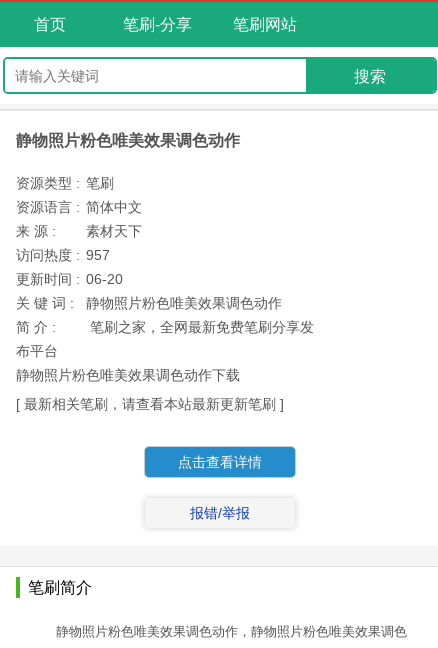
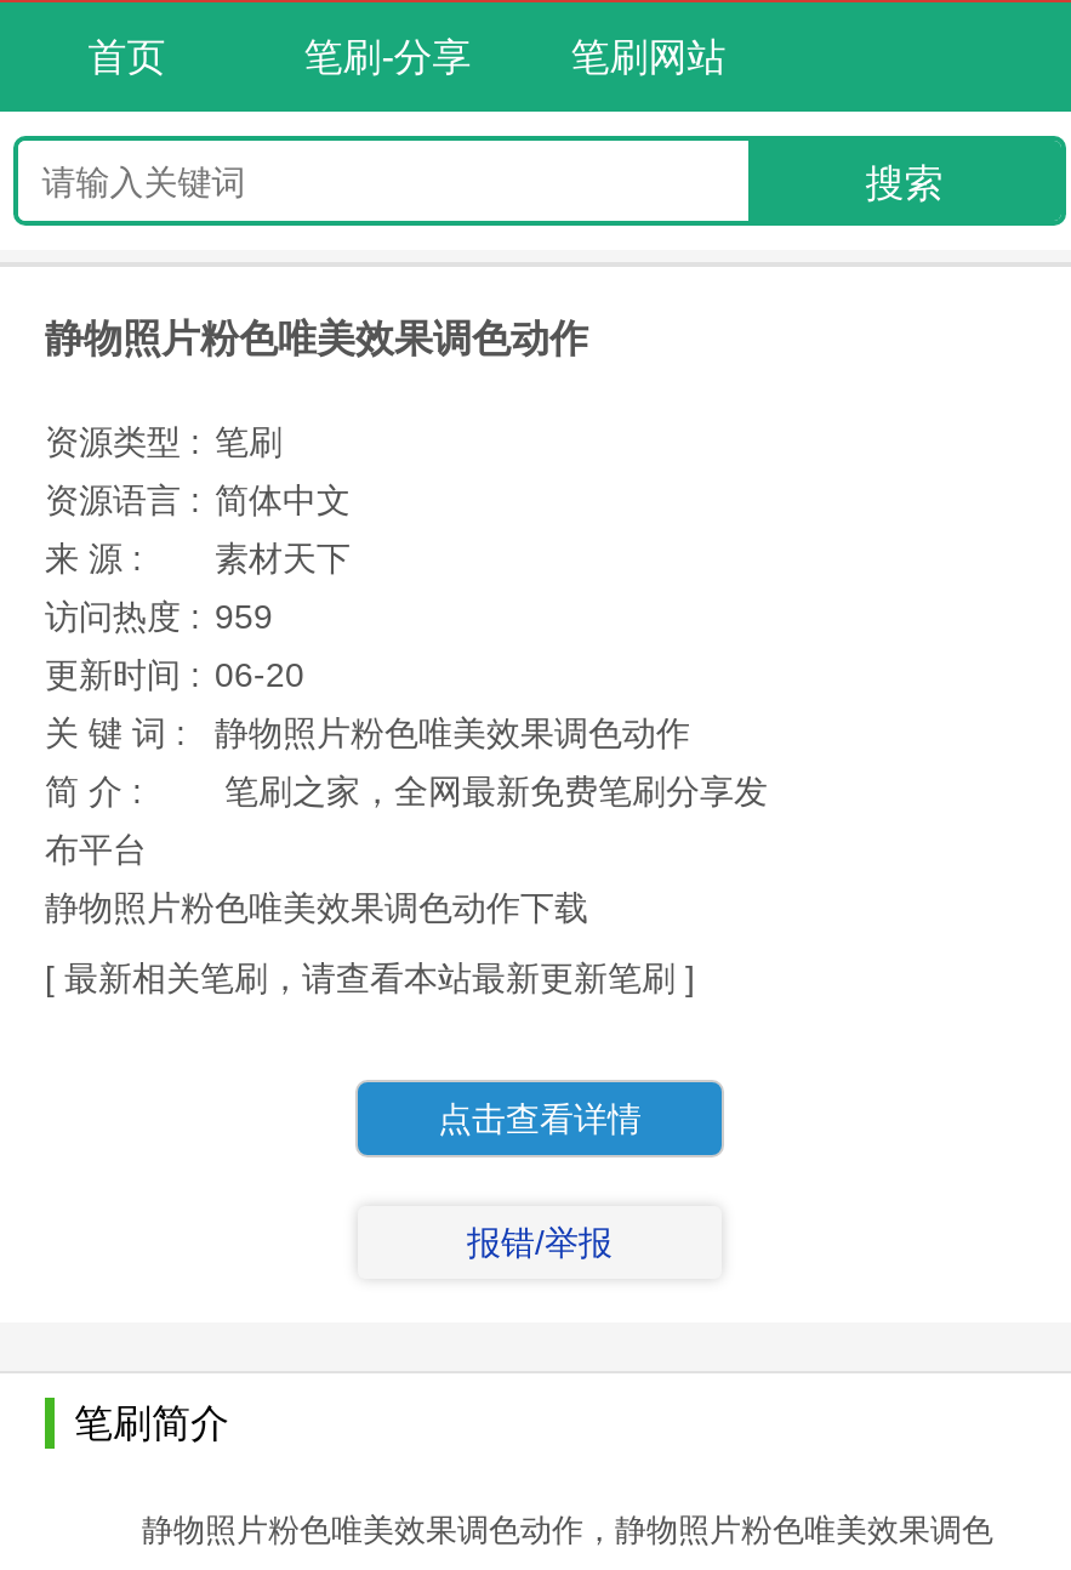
- 访问热度 : 957
+ 访问热度 : 959
